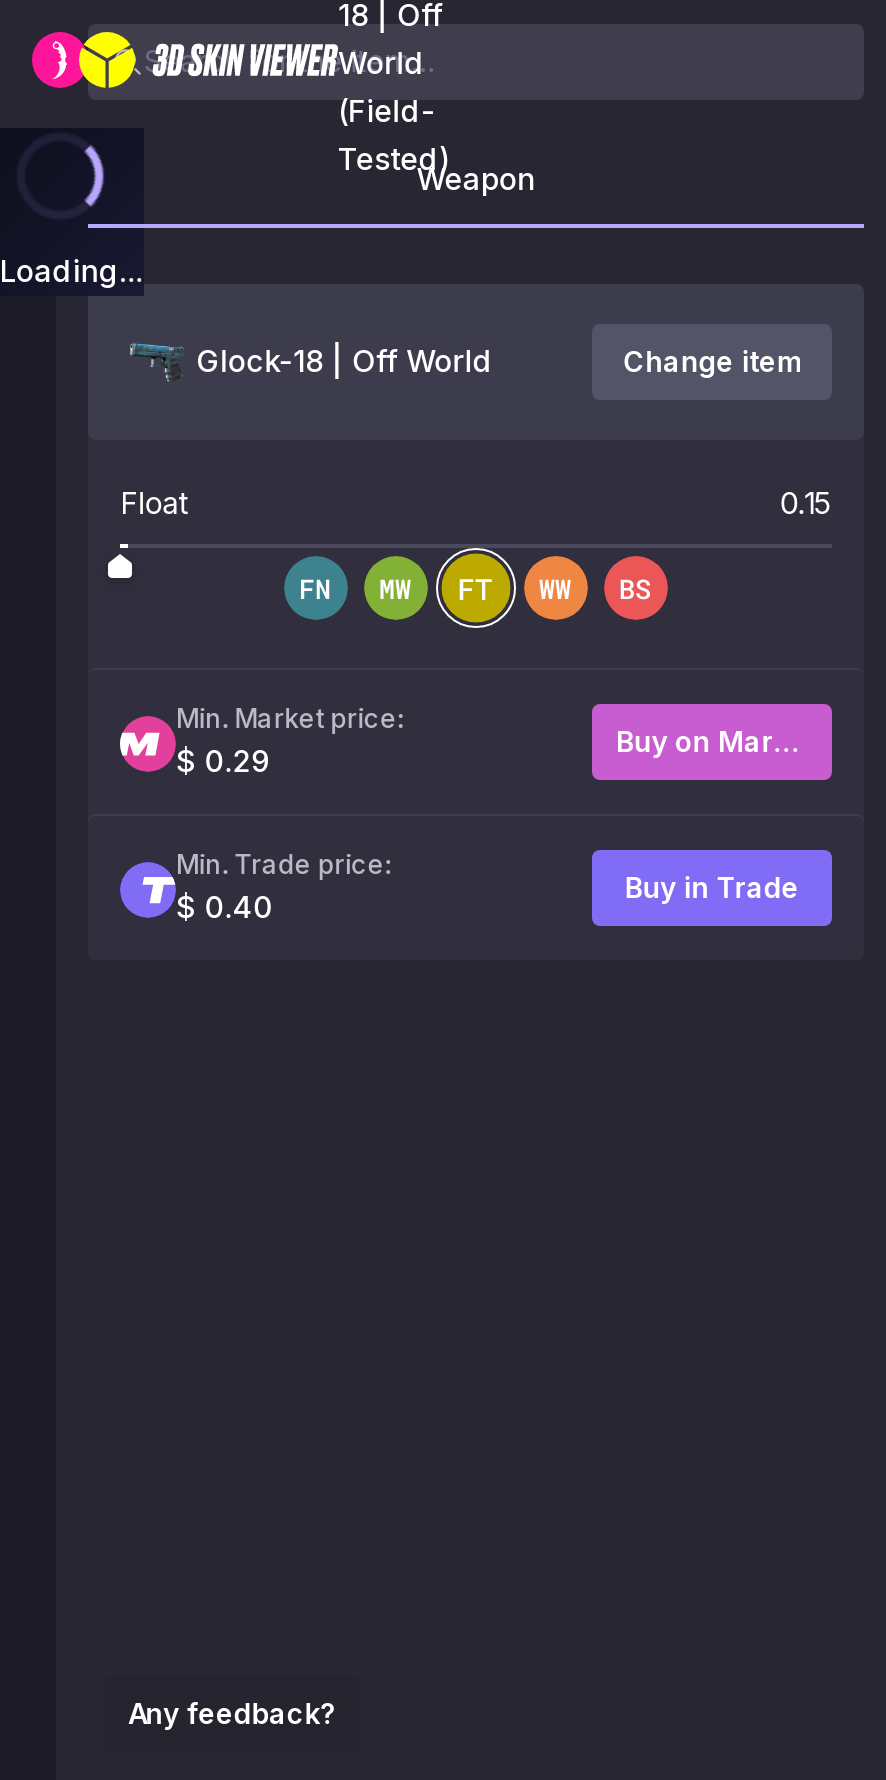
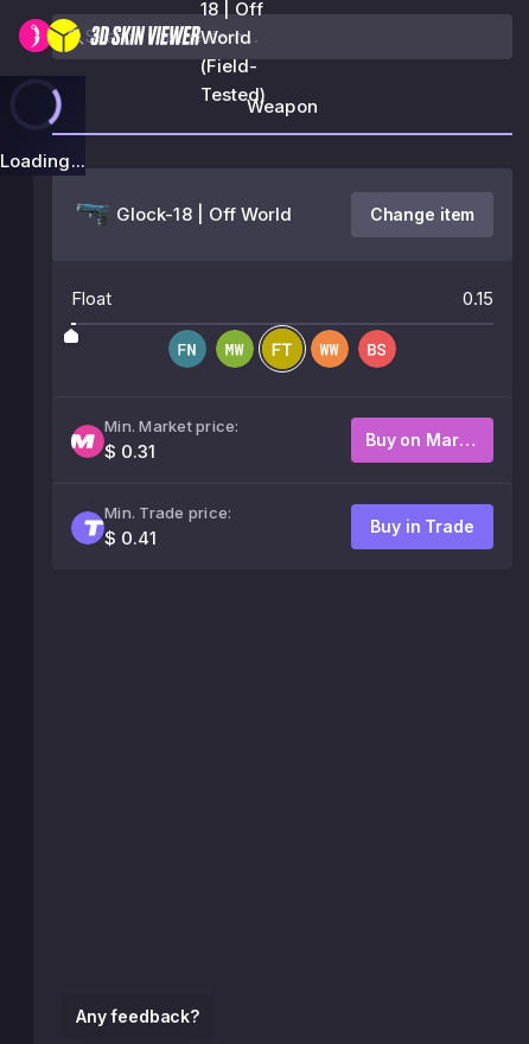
- $ 0.29
+ $ 0.31

- $ 0.40
+ $ 0.41
